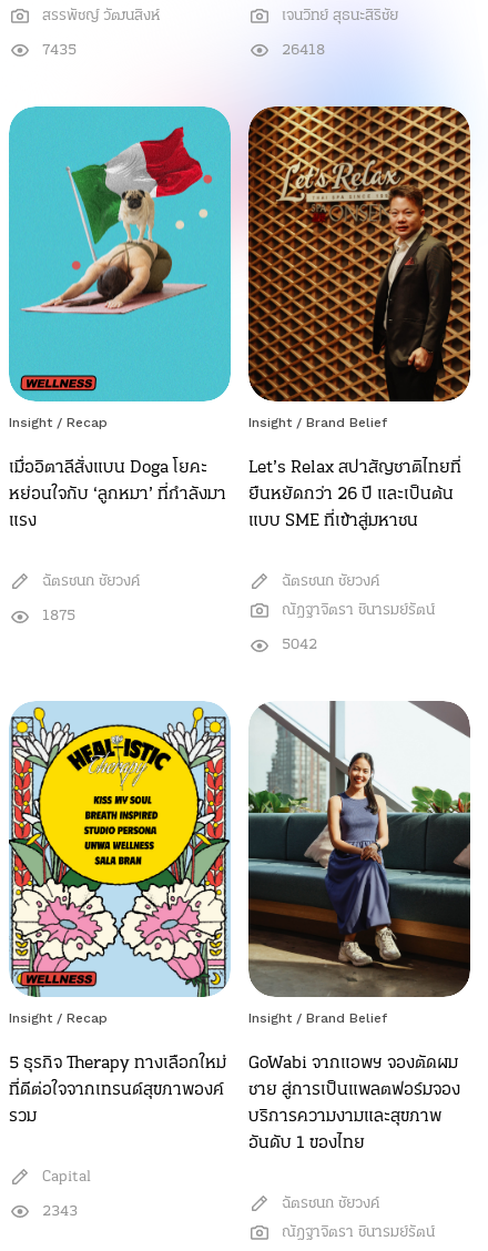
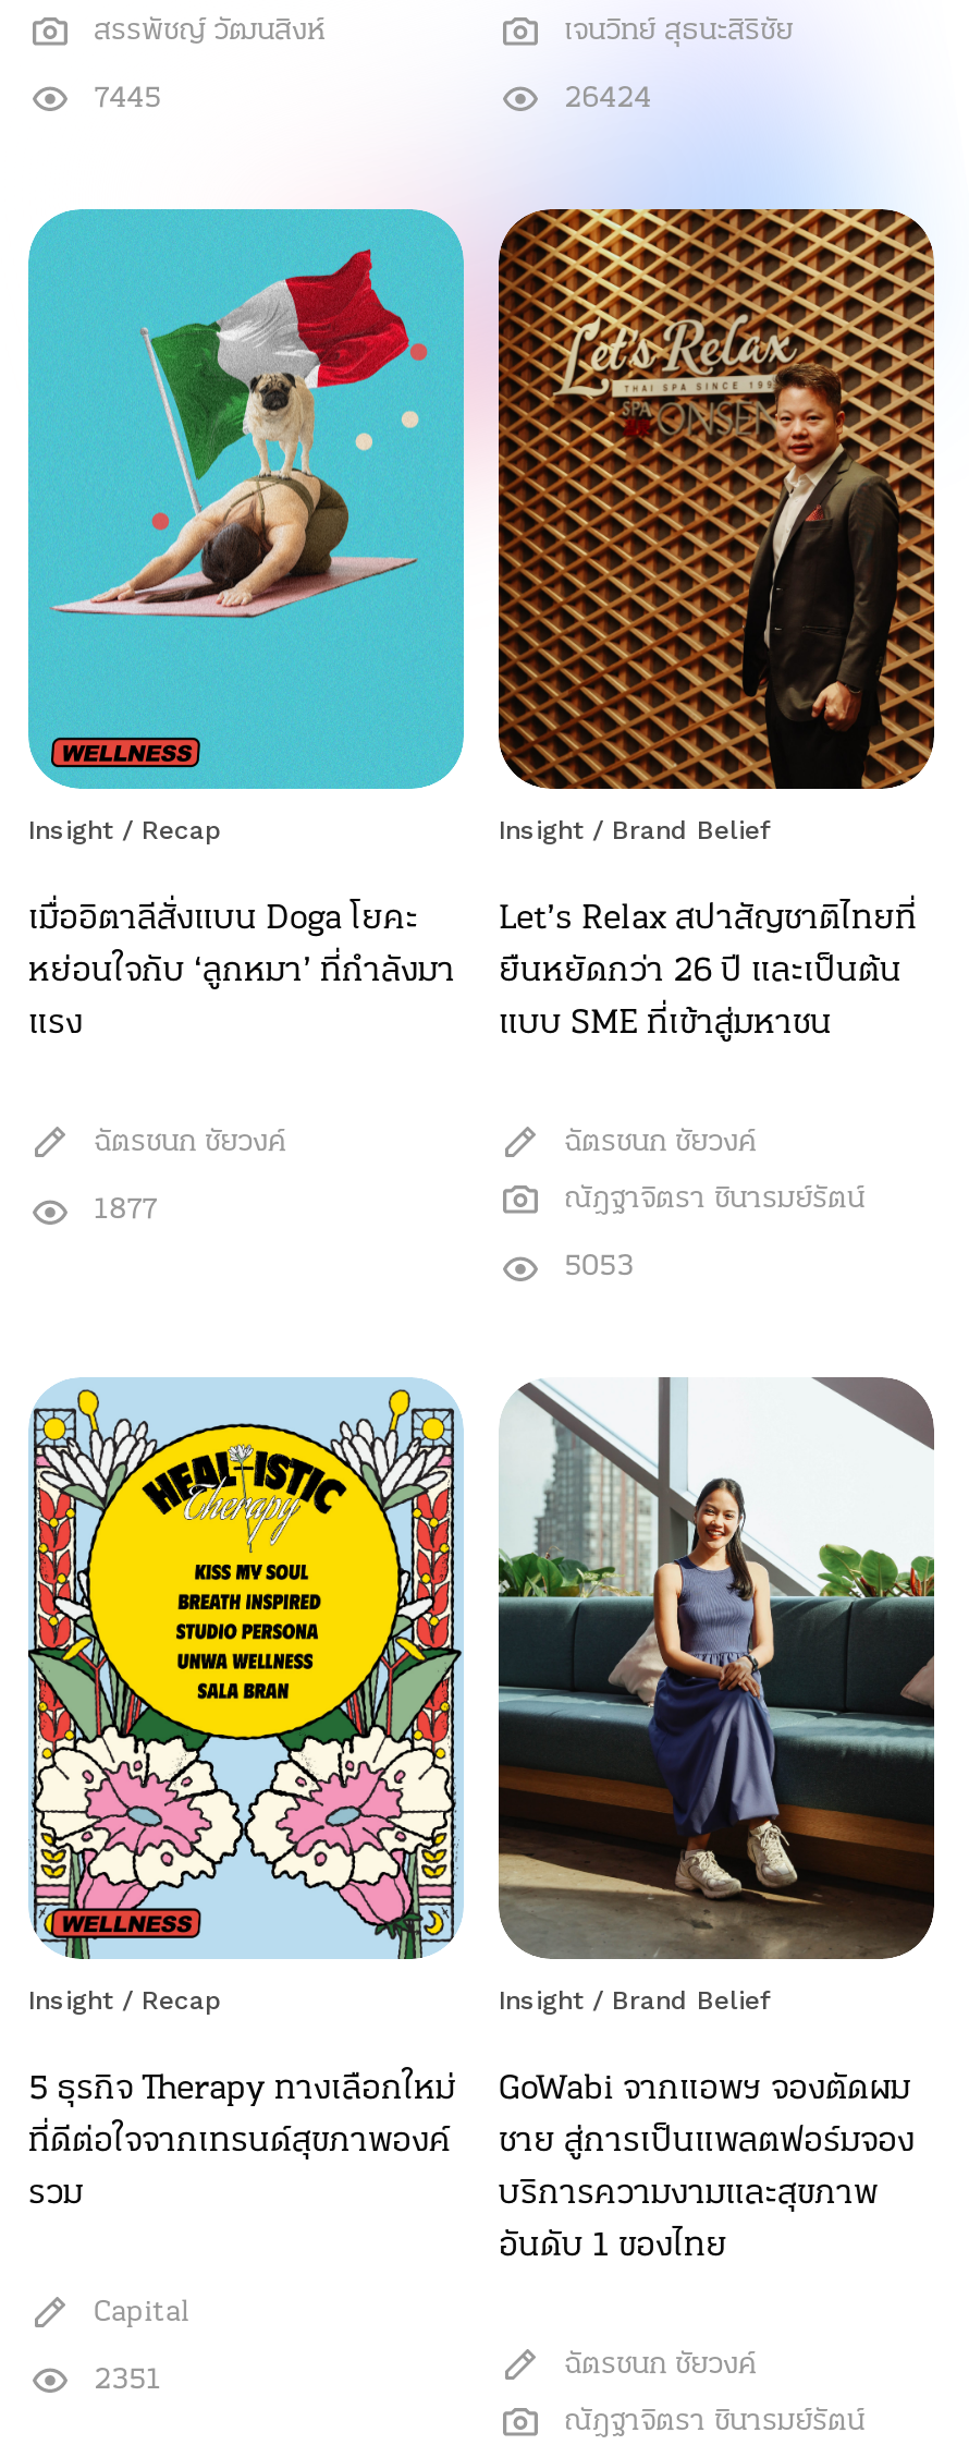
- 7435
+ 7445

- 26418
+ 26424

- 1875
+ 1877

- 5042
+ 5053

- 2343
+ 2351
